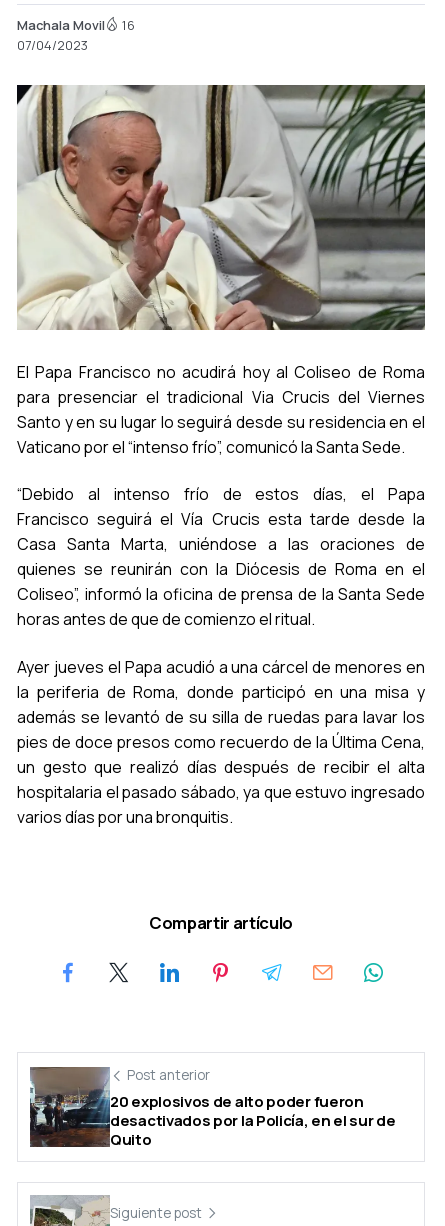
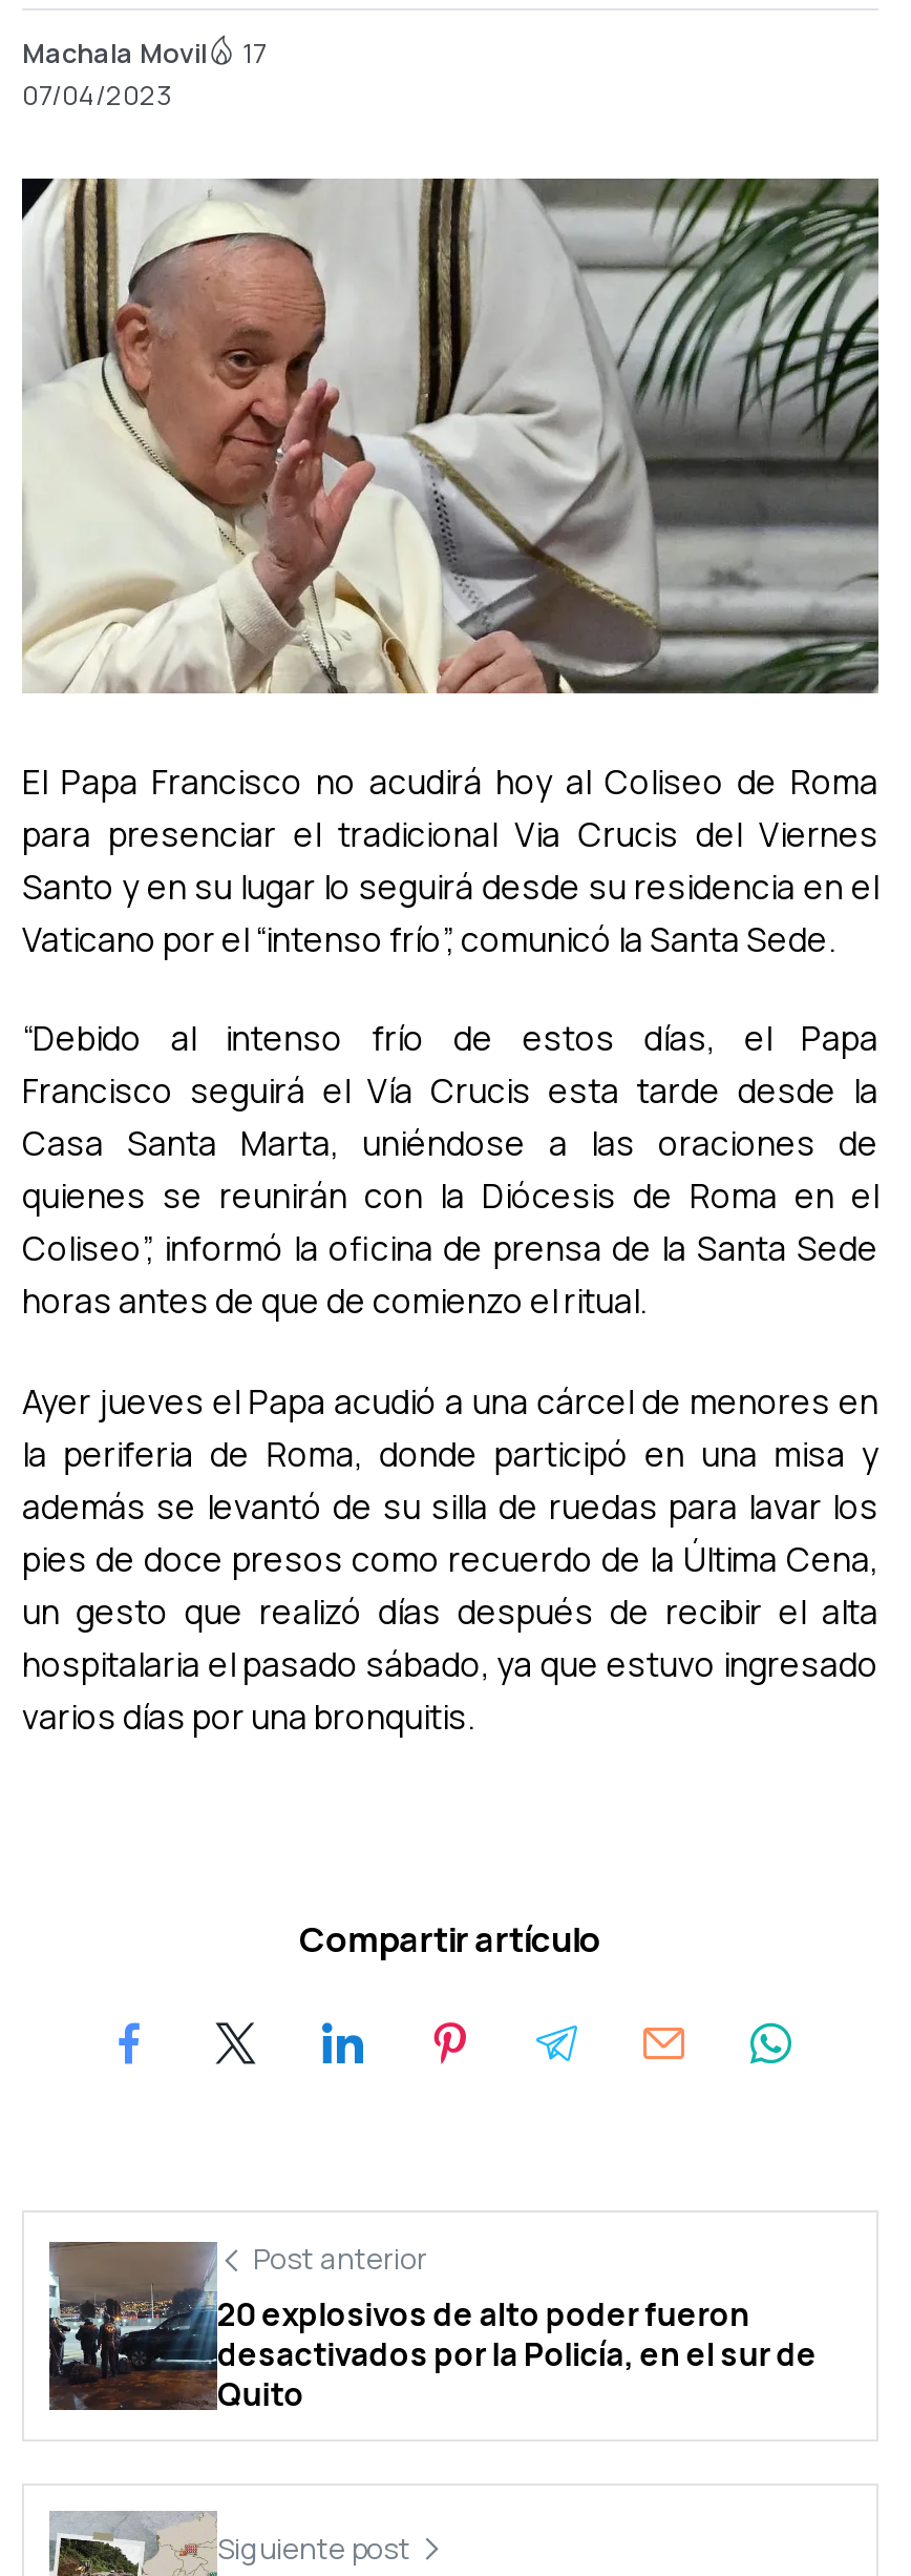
- Machala Movil 16
+ Machala Movil 17
